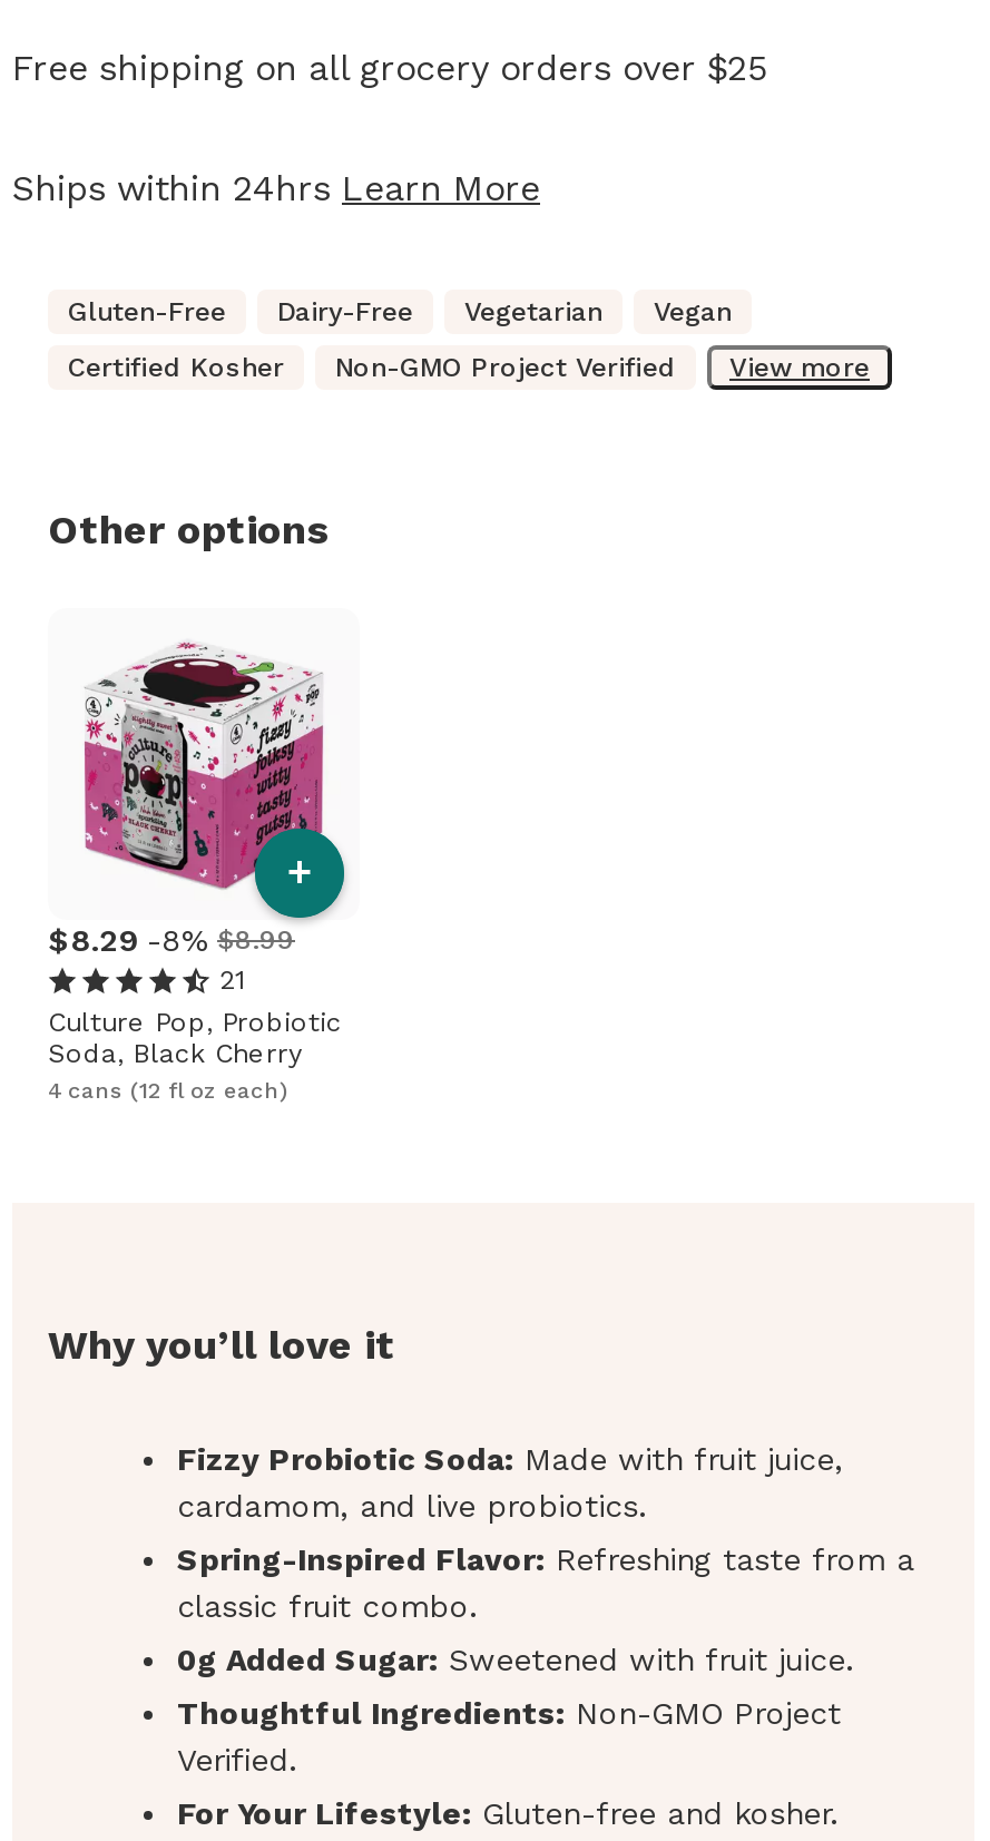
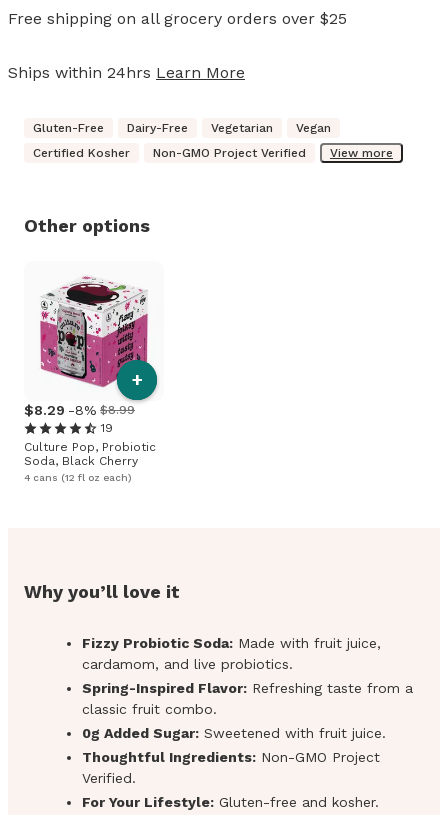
- 21
+ 19
